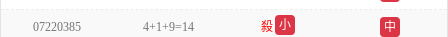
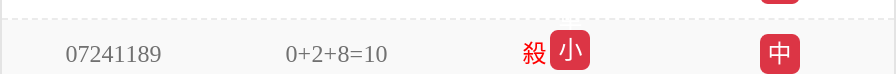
- 07220385
+ 07241189

- 4+1+9=14
+ 0+2+8=10
